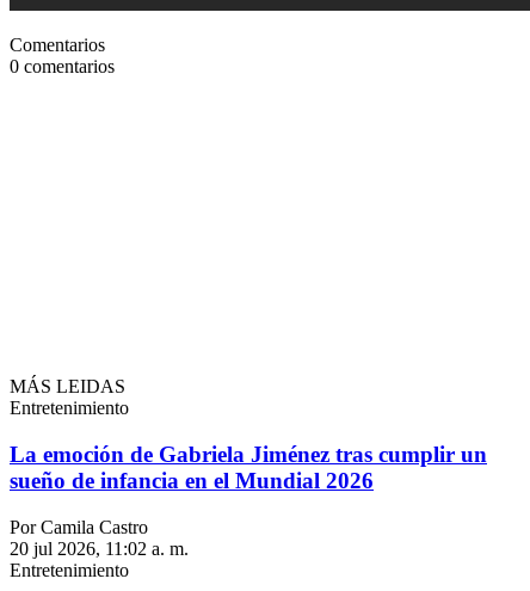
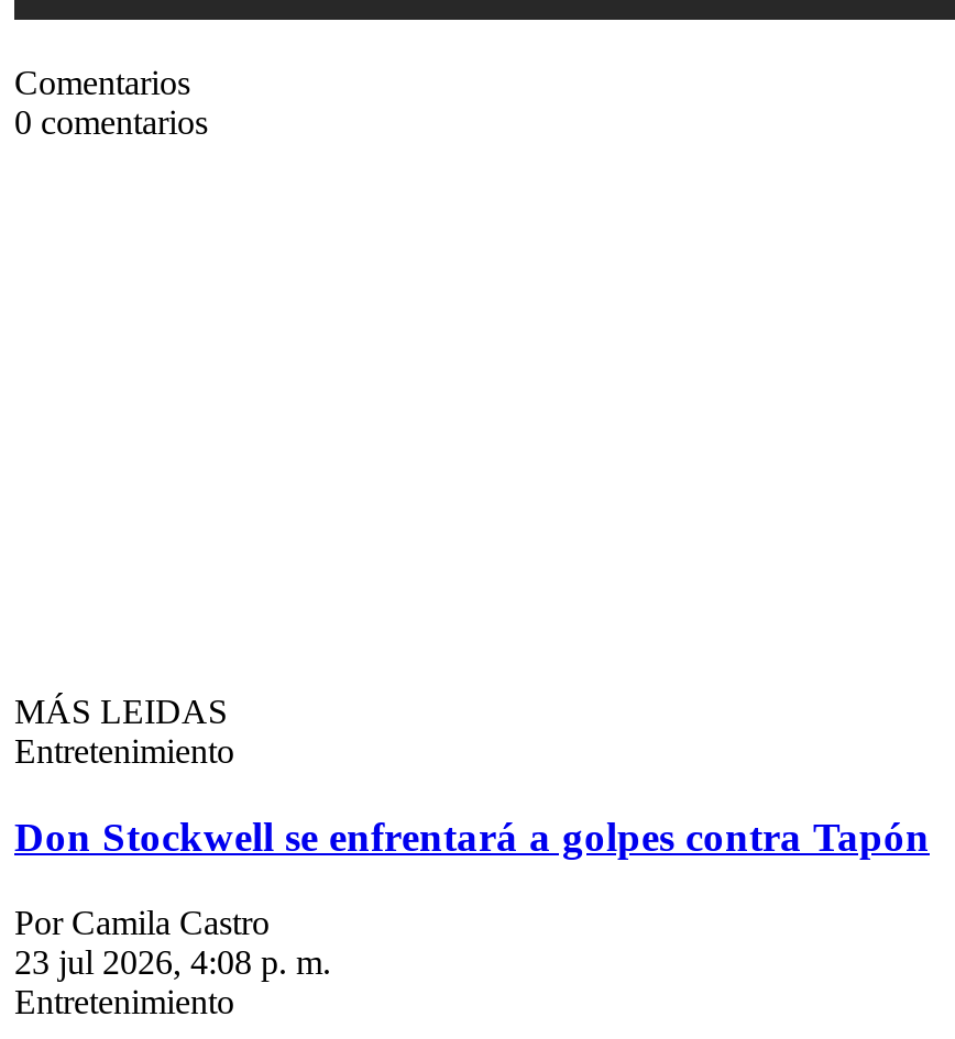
- La emoción de Gabriela Jiménez tras cumplir un
- sueño de infancia en el Mundial 2026
+ Don Stockwell se enfrentará a golpes contra Tapón

- 20 jul 2026, 11:02 a. m.
+ 23 jul 2026, 4:08 p. m.
